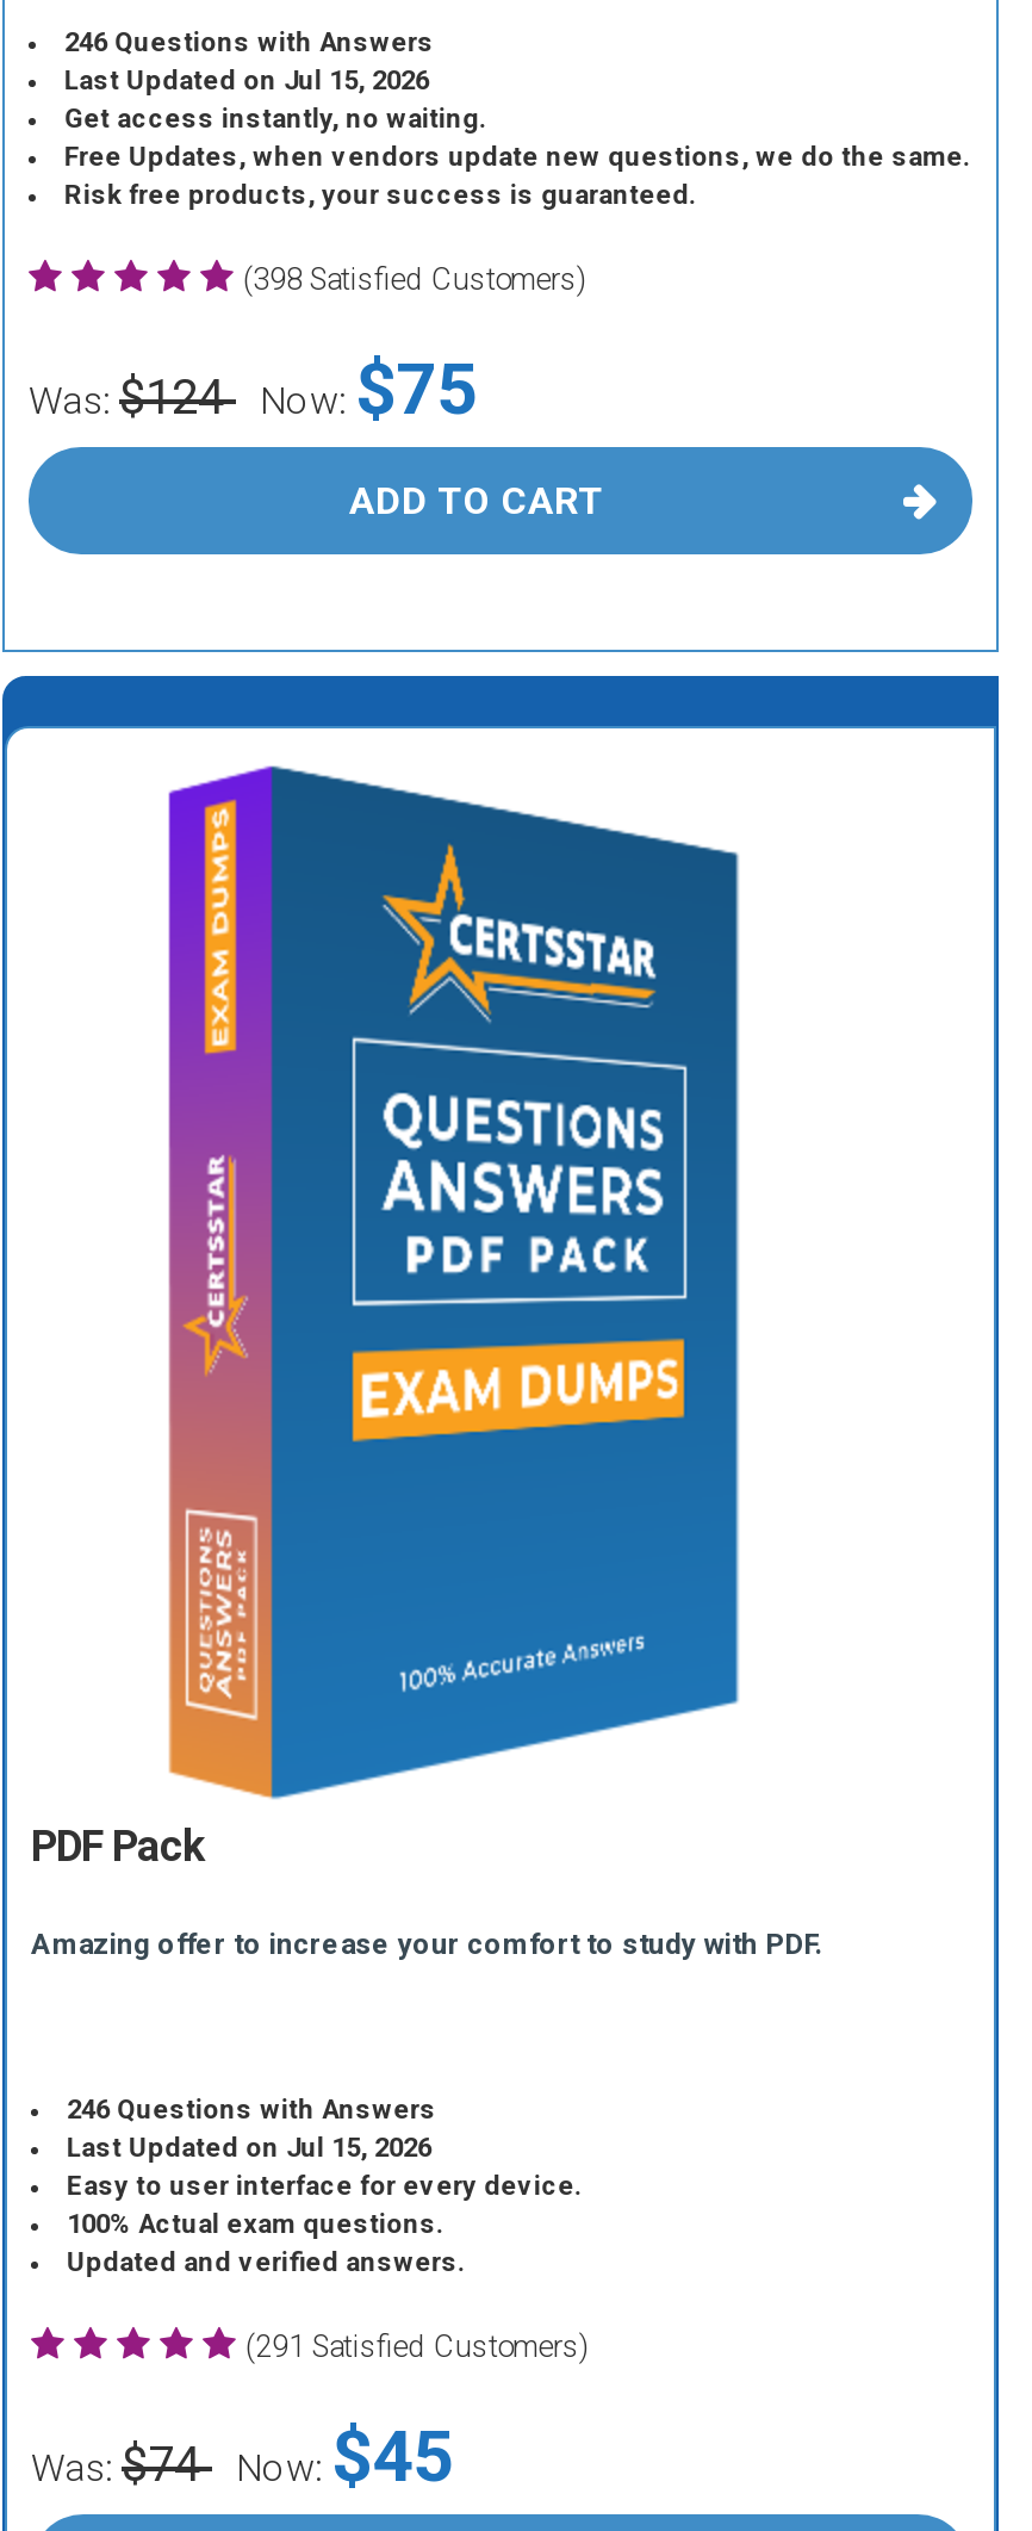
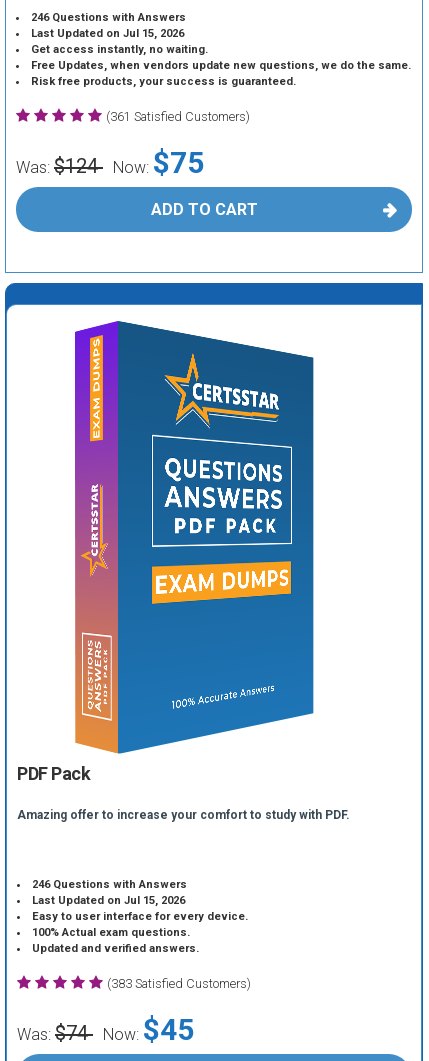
- (398 Satisfied Customers)
+ (361 Satisfied Customers)

- (291 Satisfied Customers)
+ (383 Satisfied Customers)
